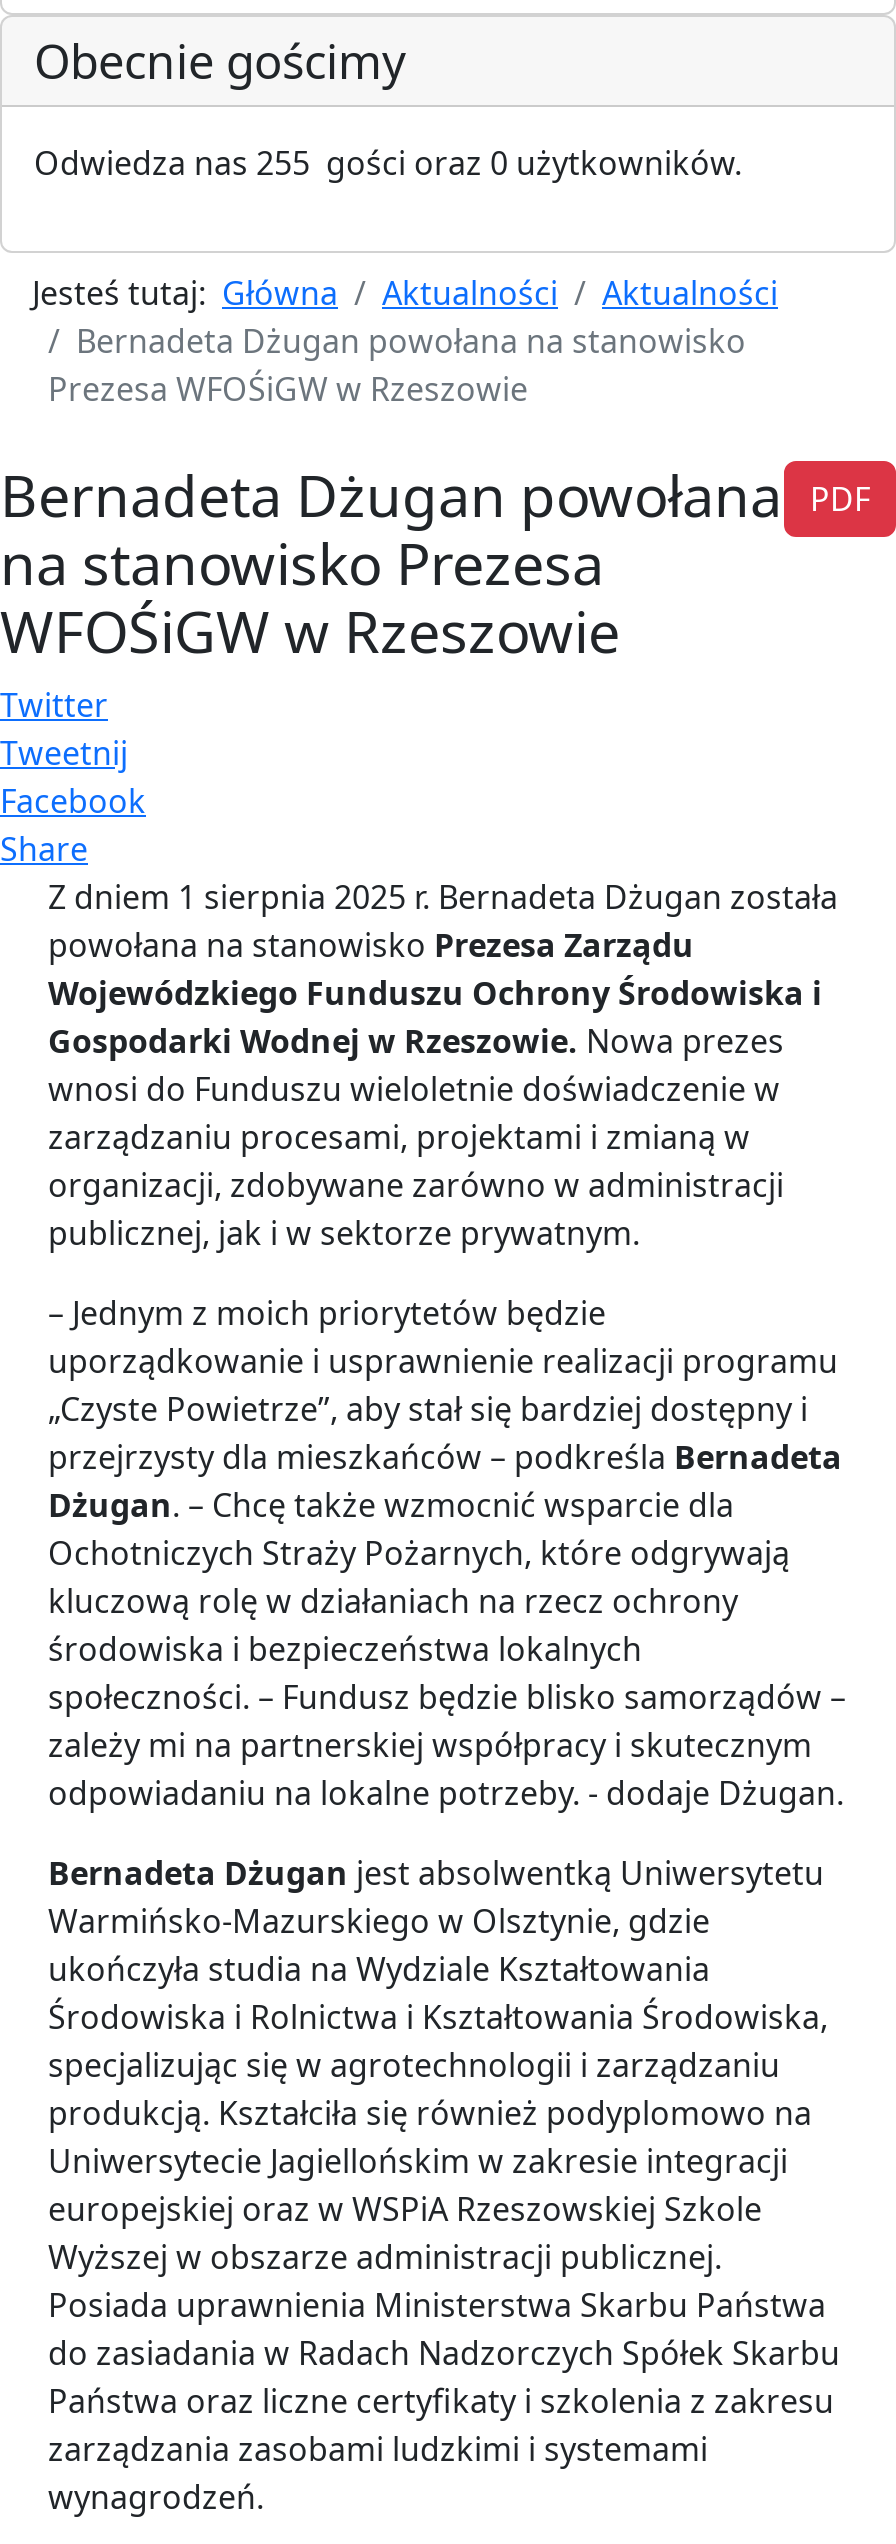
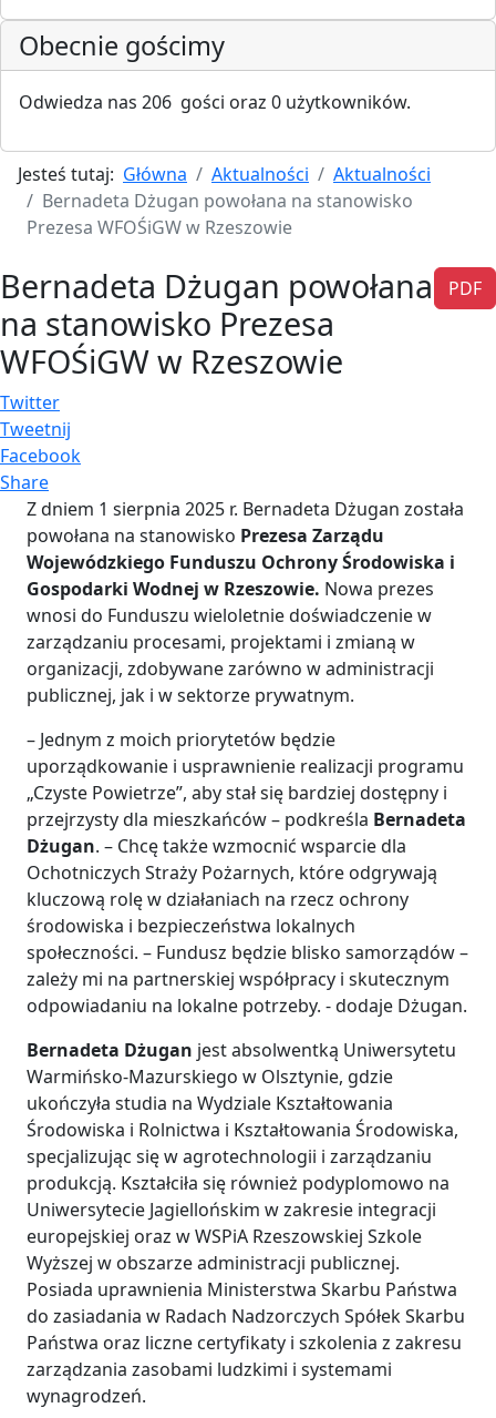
- Odwiedza nas 255 gości oraz 0 użytkowników.
+ Odwiedza nas 206 gości oraz 0 użytkowników.
